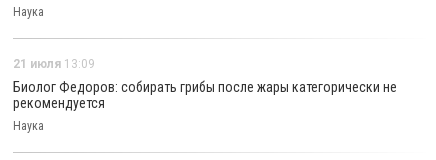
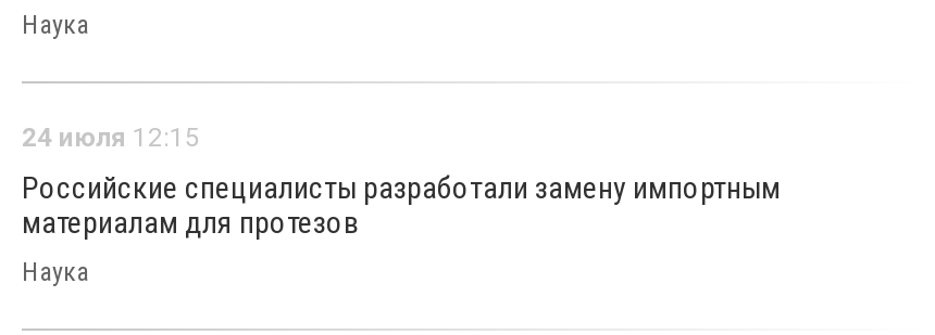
- 21 июля 13:09
+ 24 июля 12:15

- Биолог Федоров: собирать грибы после жары категорически не
- рекомендуется
+ Российские специалисты разработали замену импортным
+ материалам для протезов
